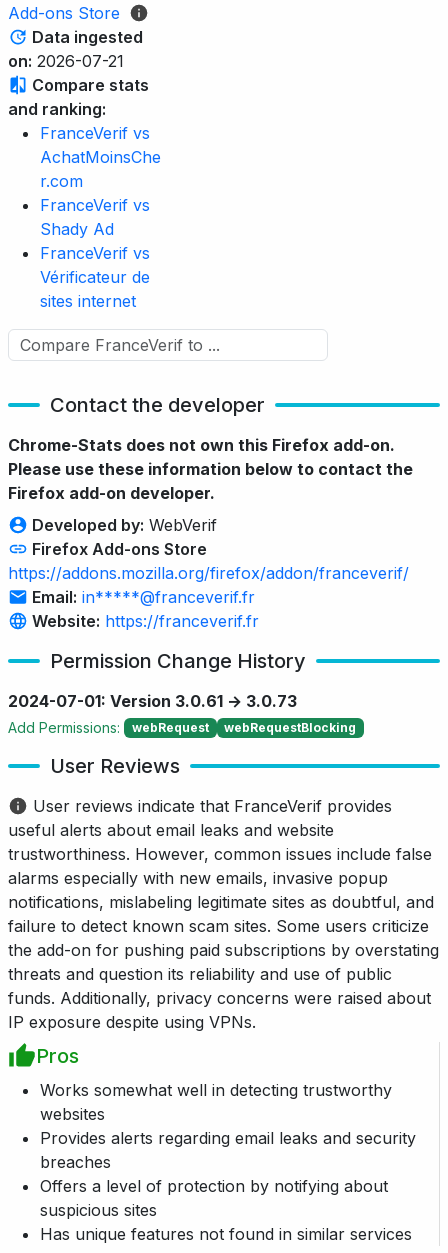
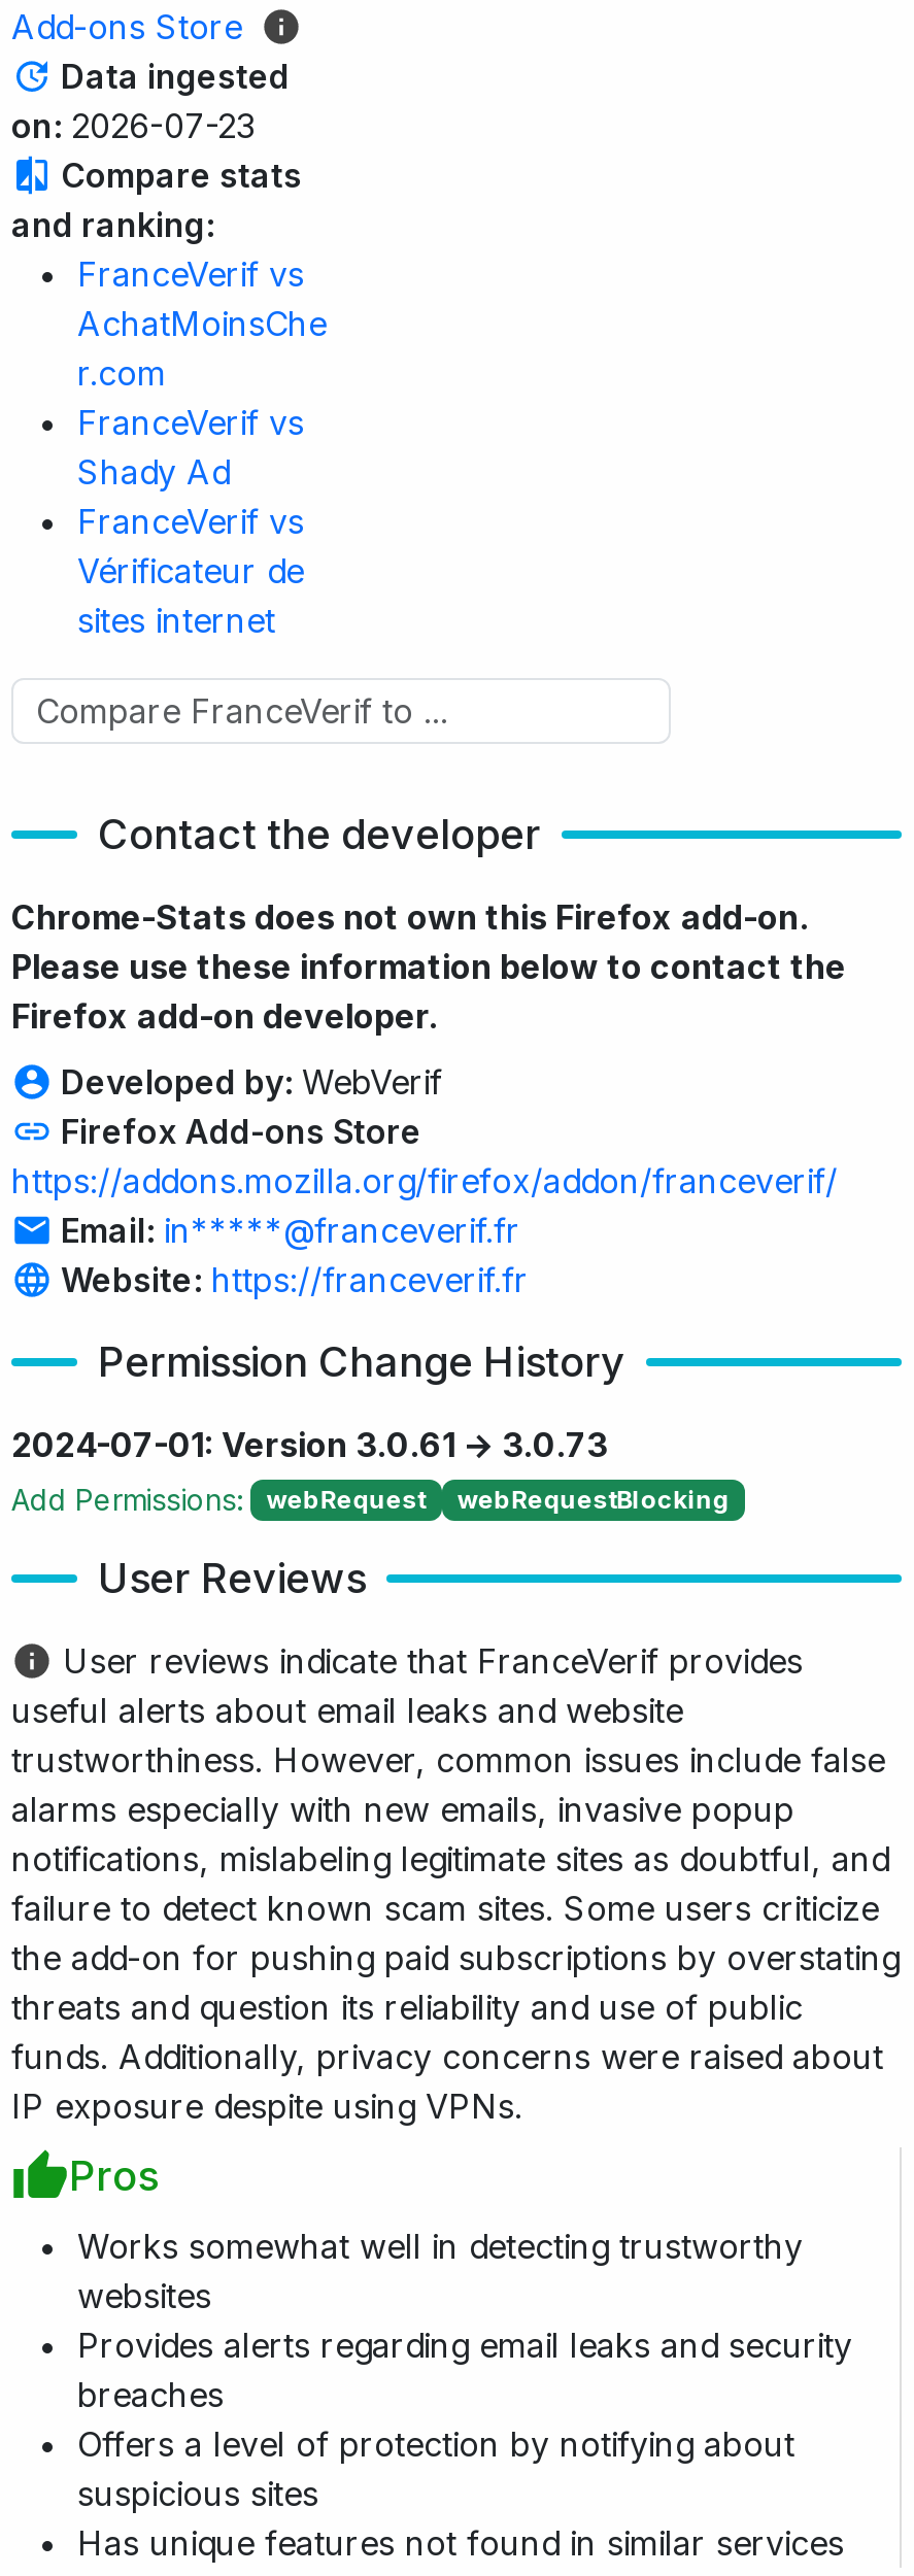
- on: 2026-07-21
+ on: 2026-07-23
